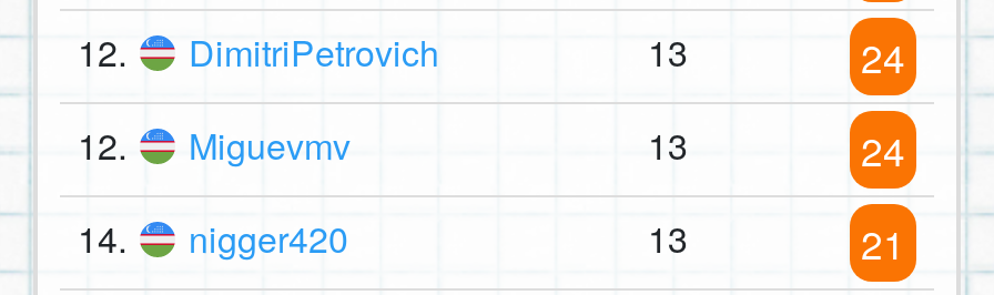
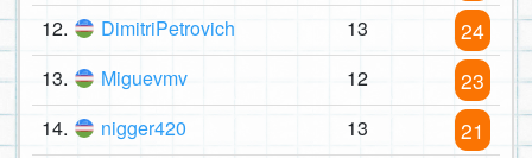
- 12. Miguevmv
+ 13. Miguevmv

- 13
+ 12

- 24
+ 23
